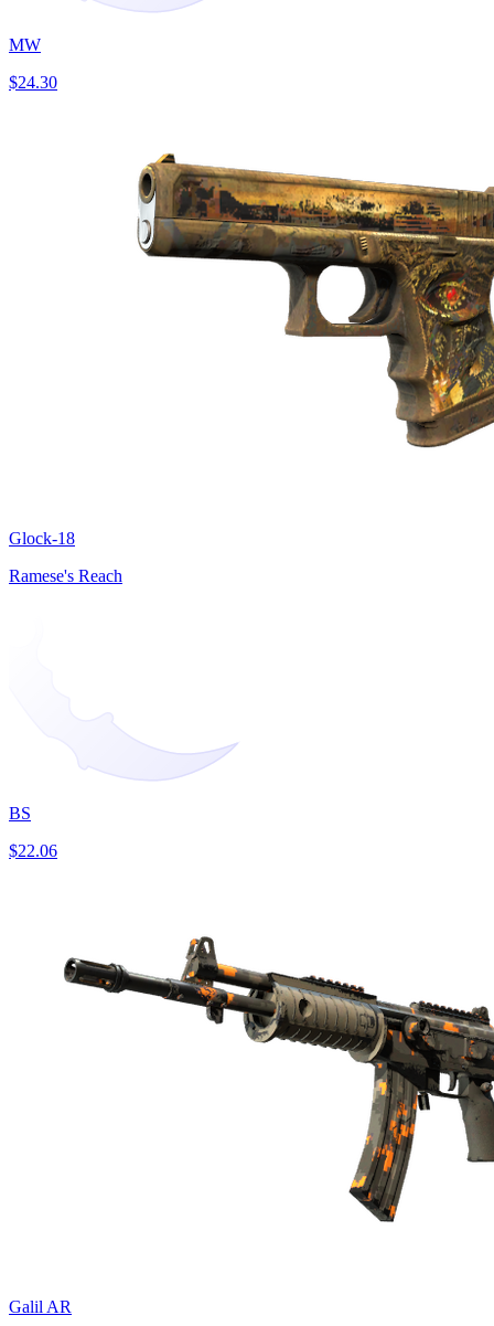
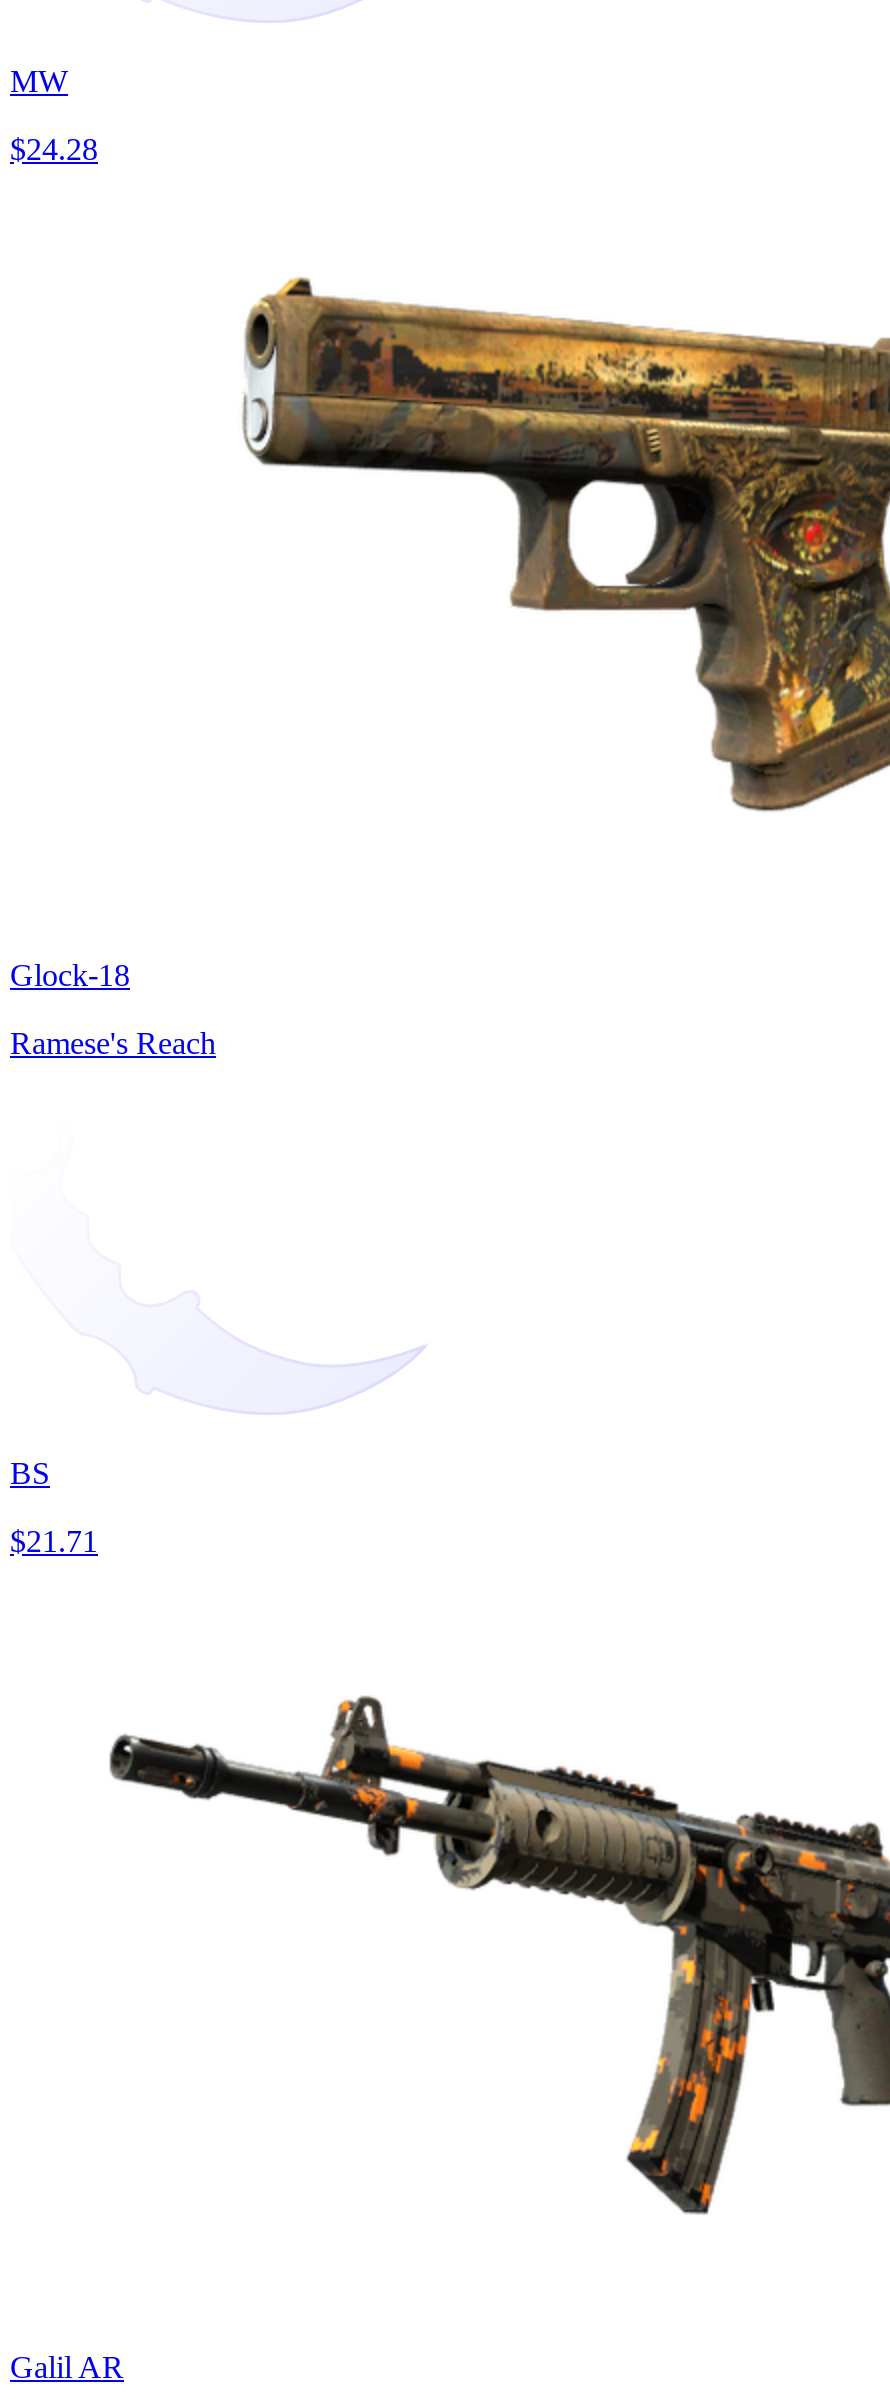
- $24.30
+ $24.28

- $22.06
+ $21.71
